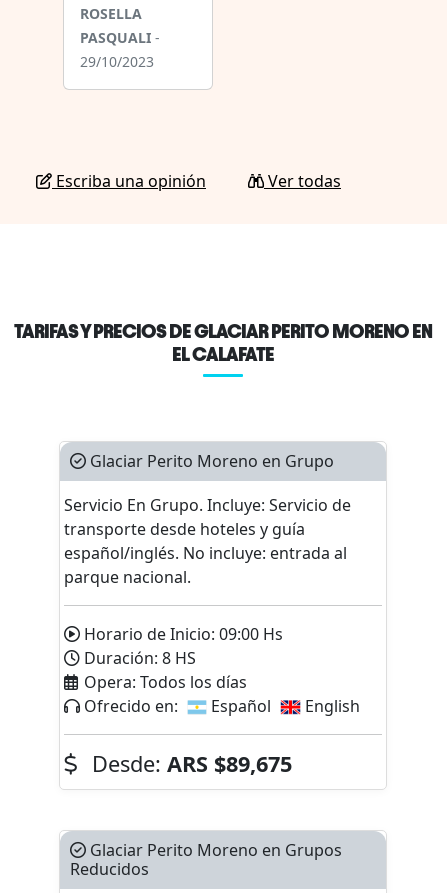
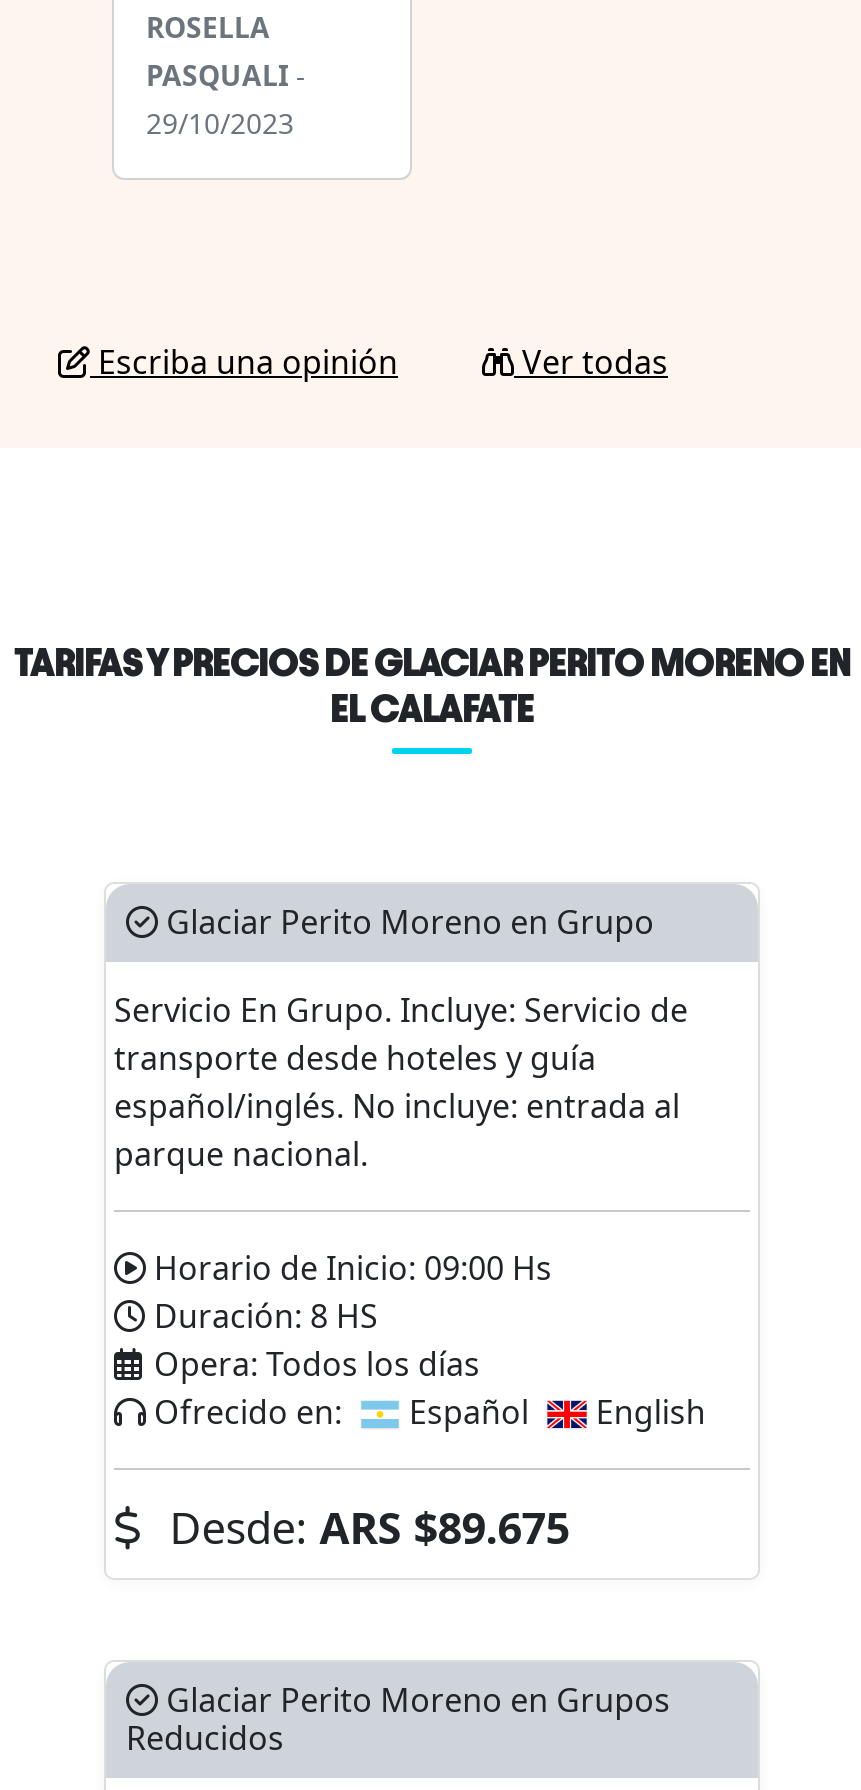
- Desde: ARS $89,675
+ Desde: ARS $89.675
